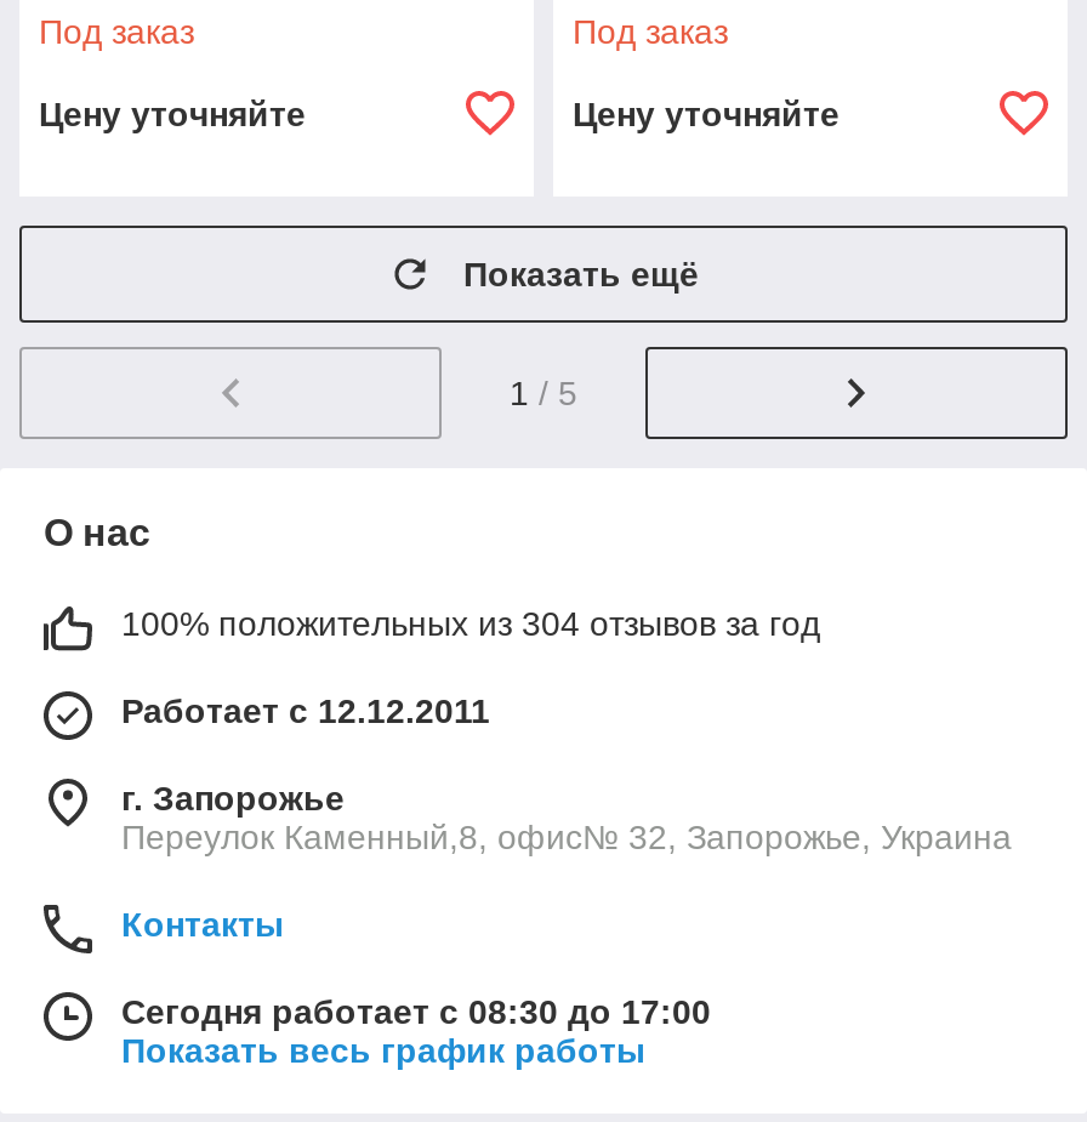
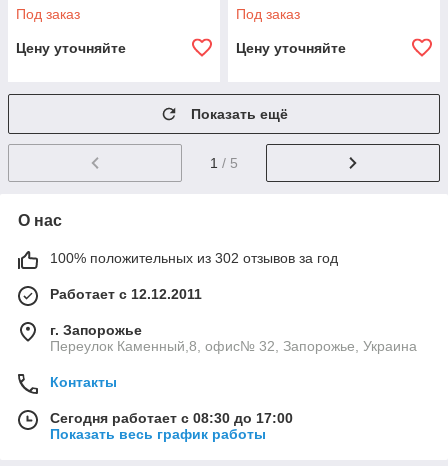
- 100% положительных из 304 отзывов за год
+ 100% положительных из 302 отзывов за год
